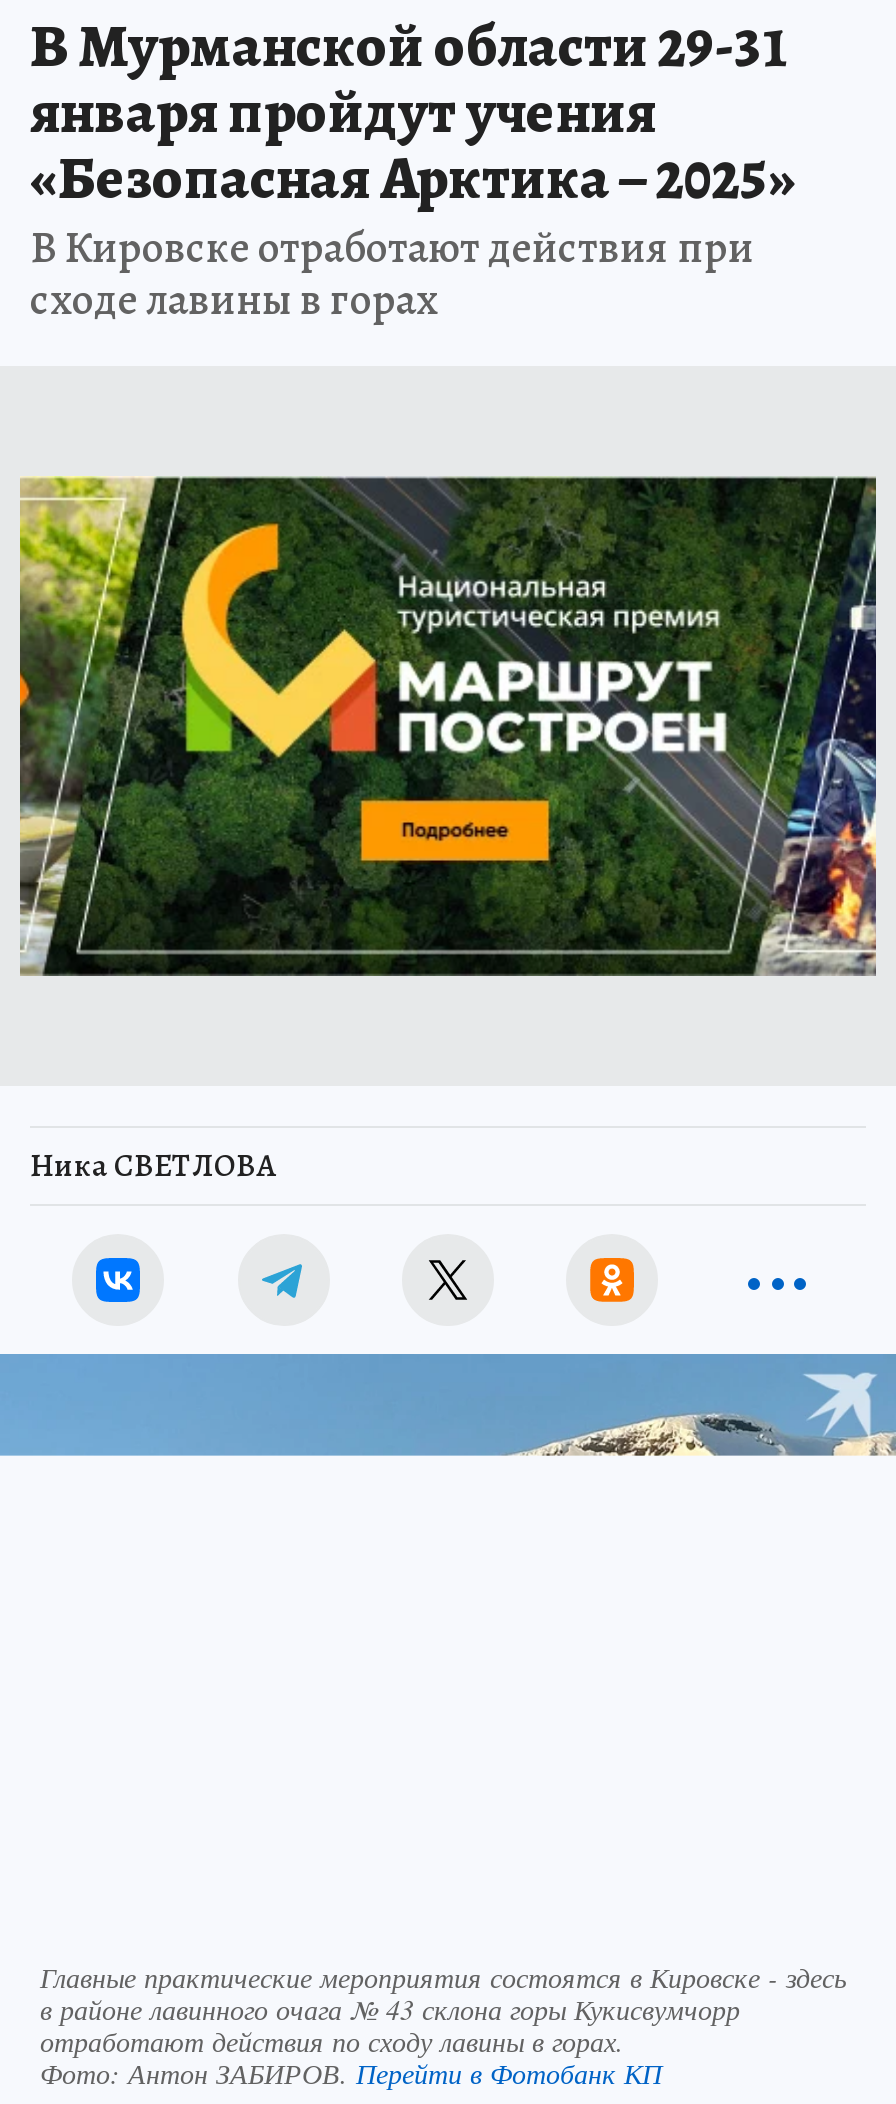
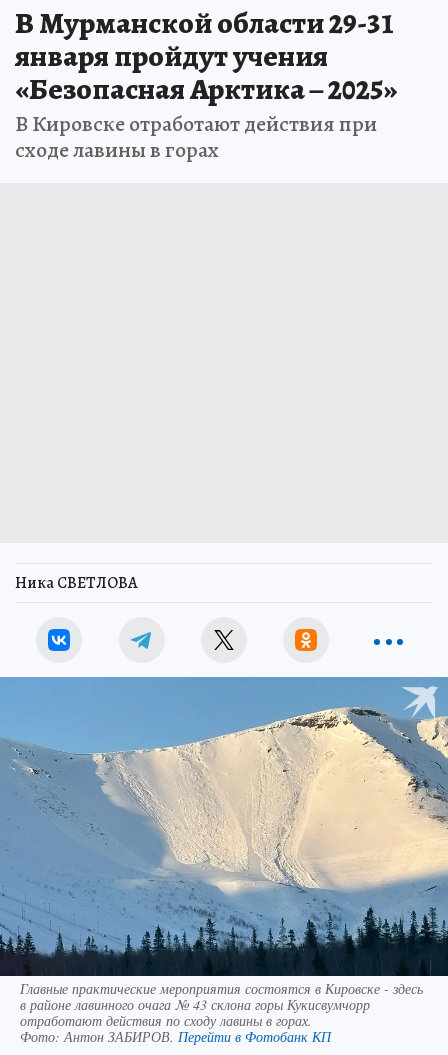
- [image]

+ [image]
